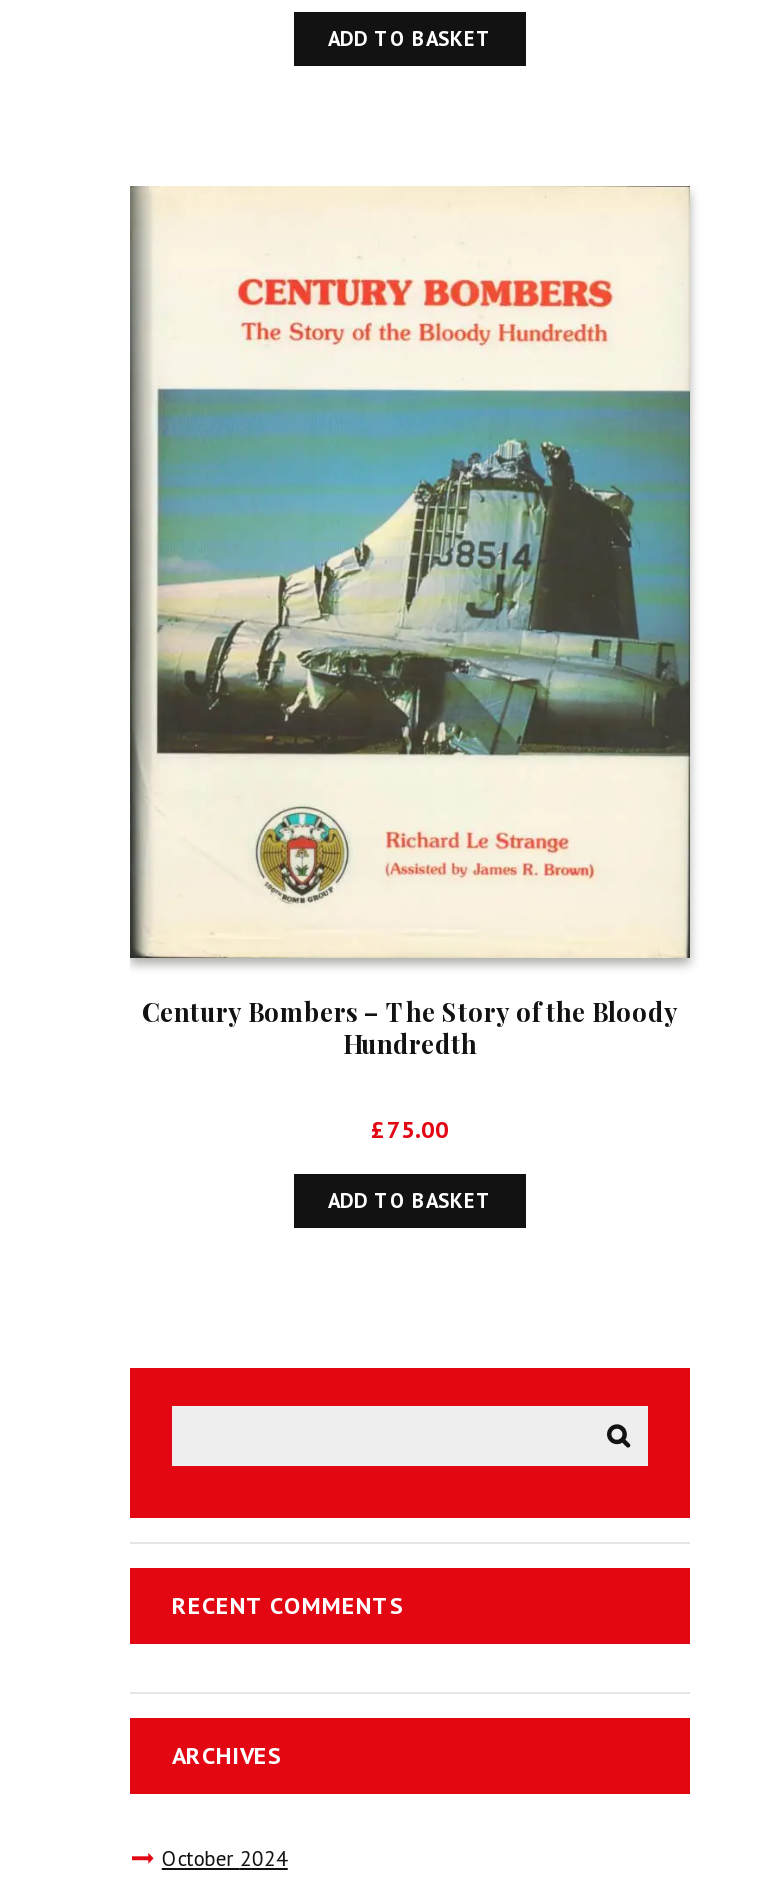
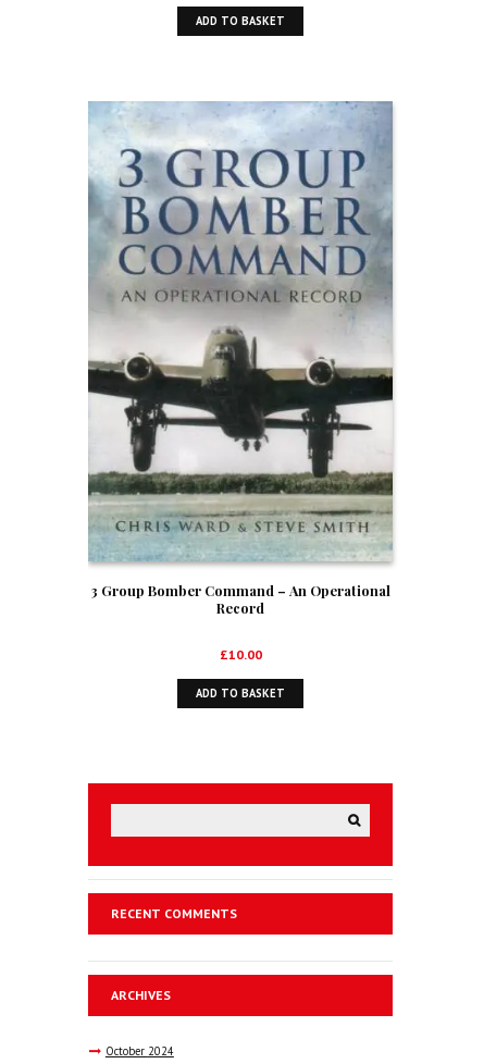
- [image]
+ [image]

- Century Bombers – The Story of the Bloody
- Hundredth
+ 3 Group Bomber Command – An Operational
+ Record

- £75.00
+ £10.00
